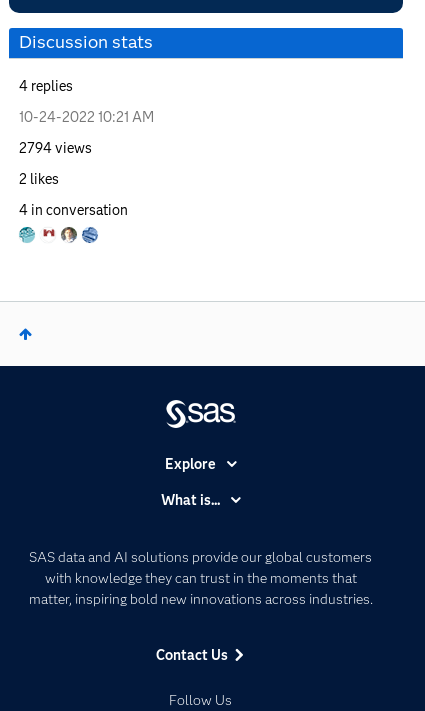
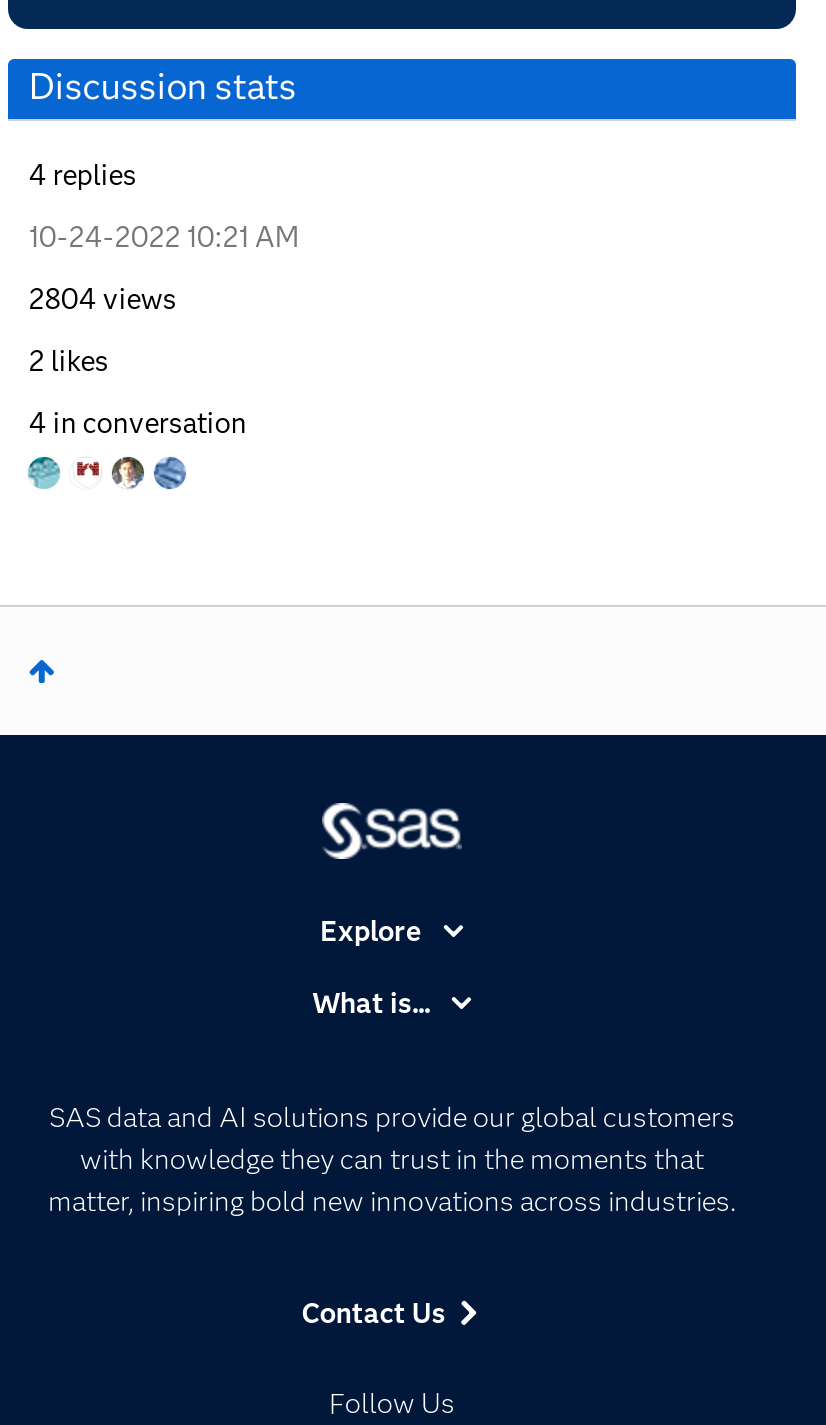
- 2794 views
+ 2804 views
